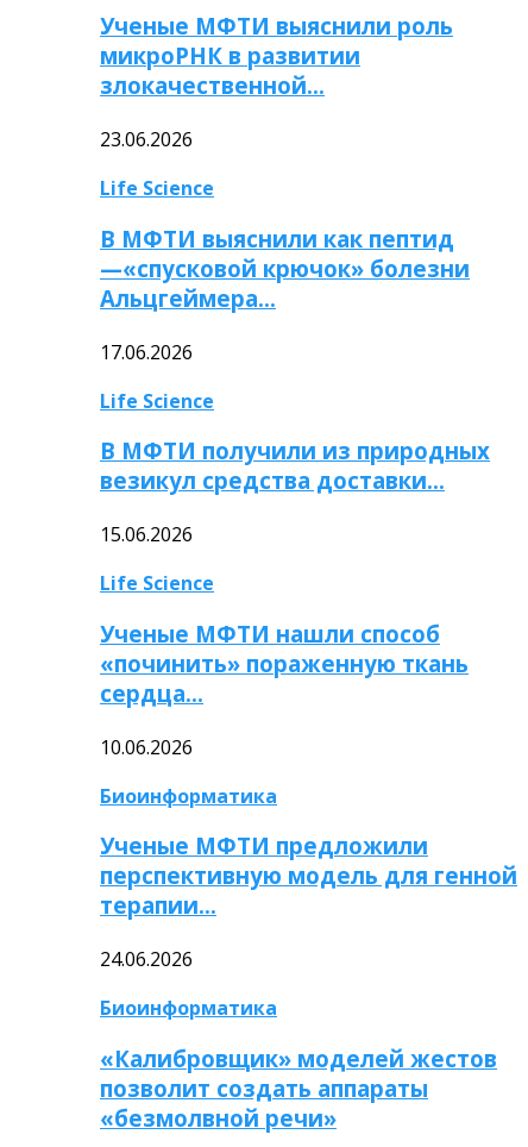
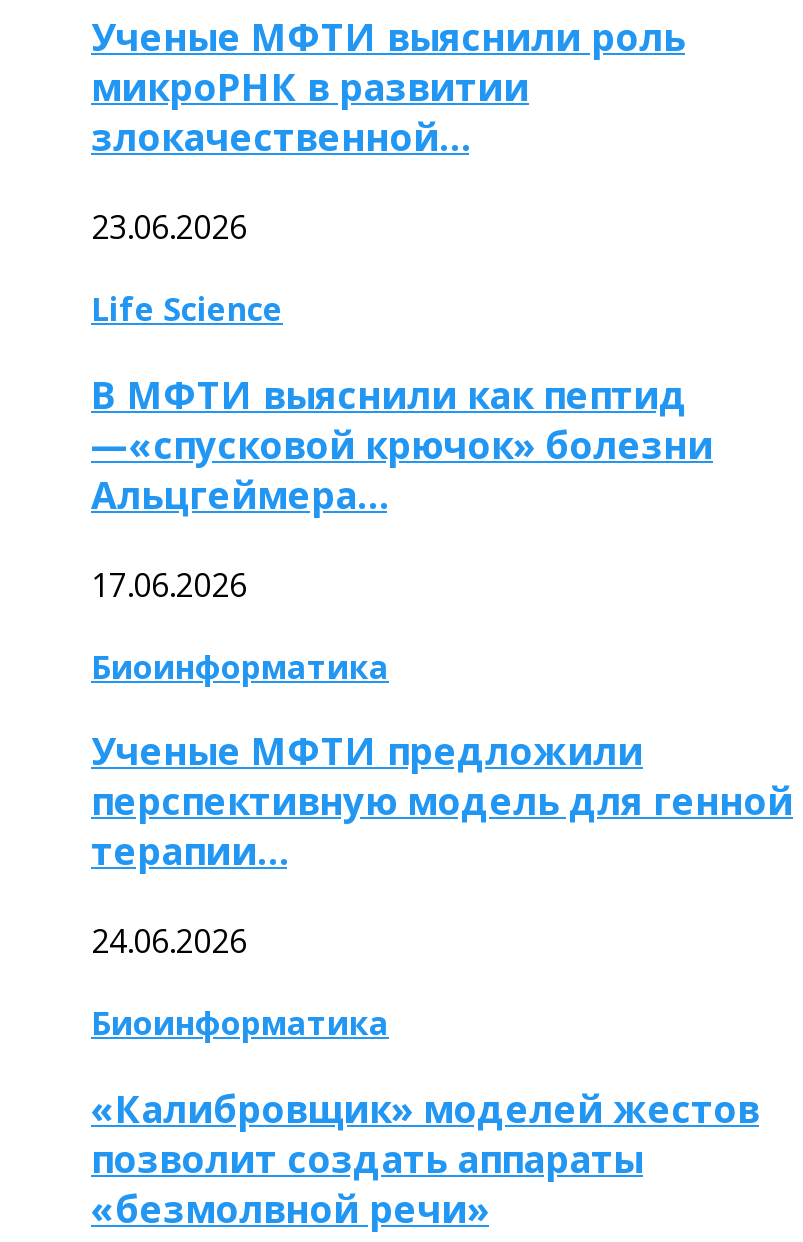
- Life Science
- В МФТИ получили из природных
- везикул средства доставки…
- 15.06.2026
- Life Science
- Ученые МФТИ нашли способ
- «починить» пораженную ткань
- сердца…
- 10.06.2026
